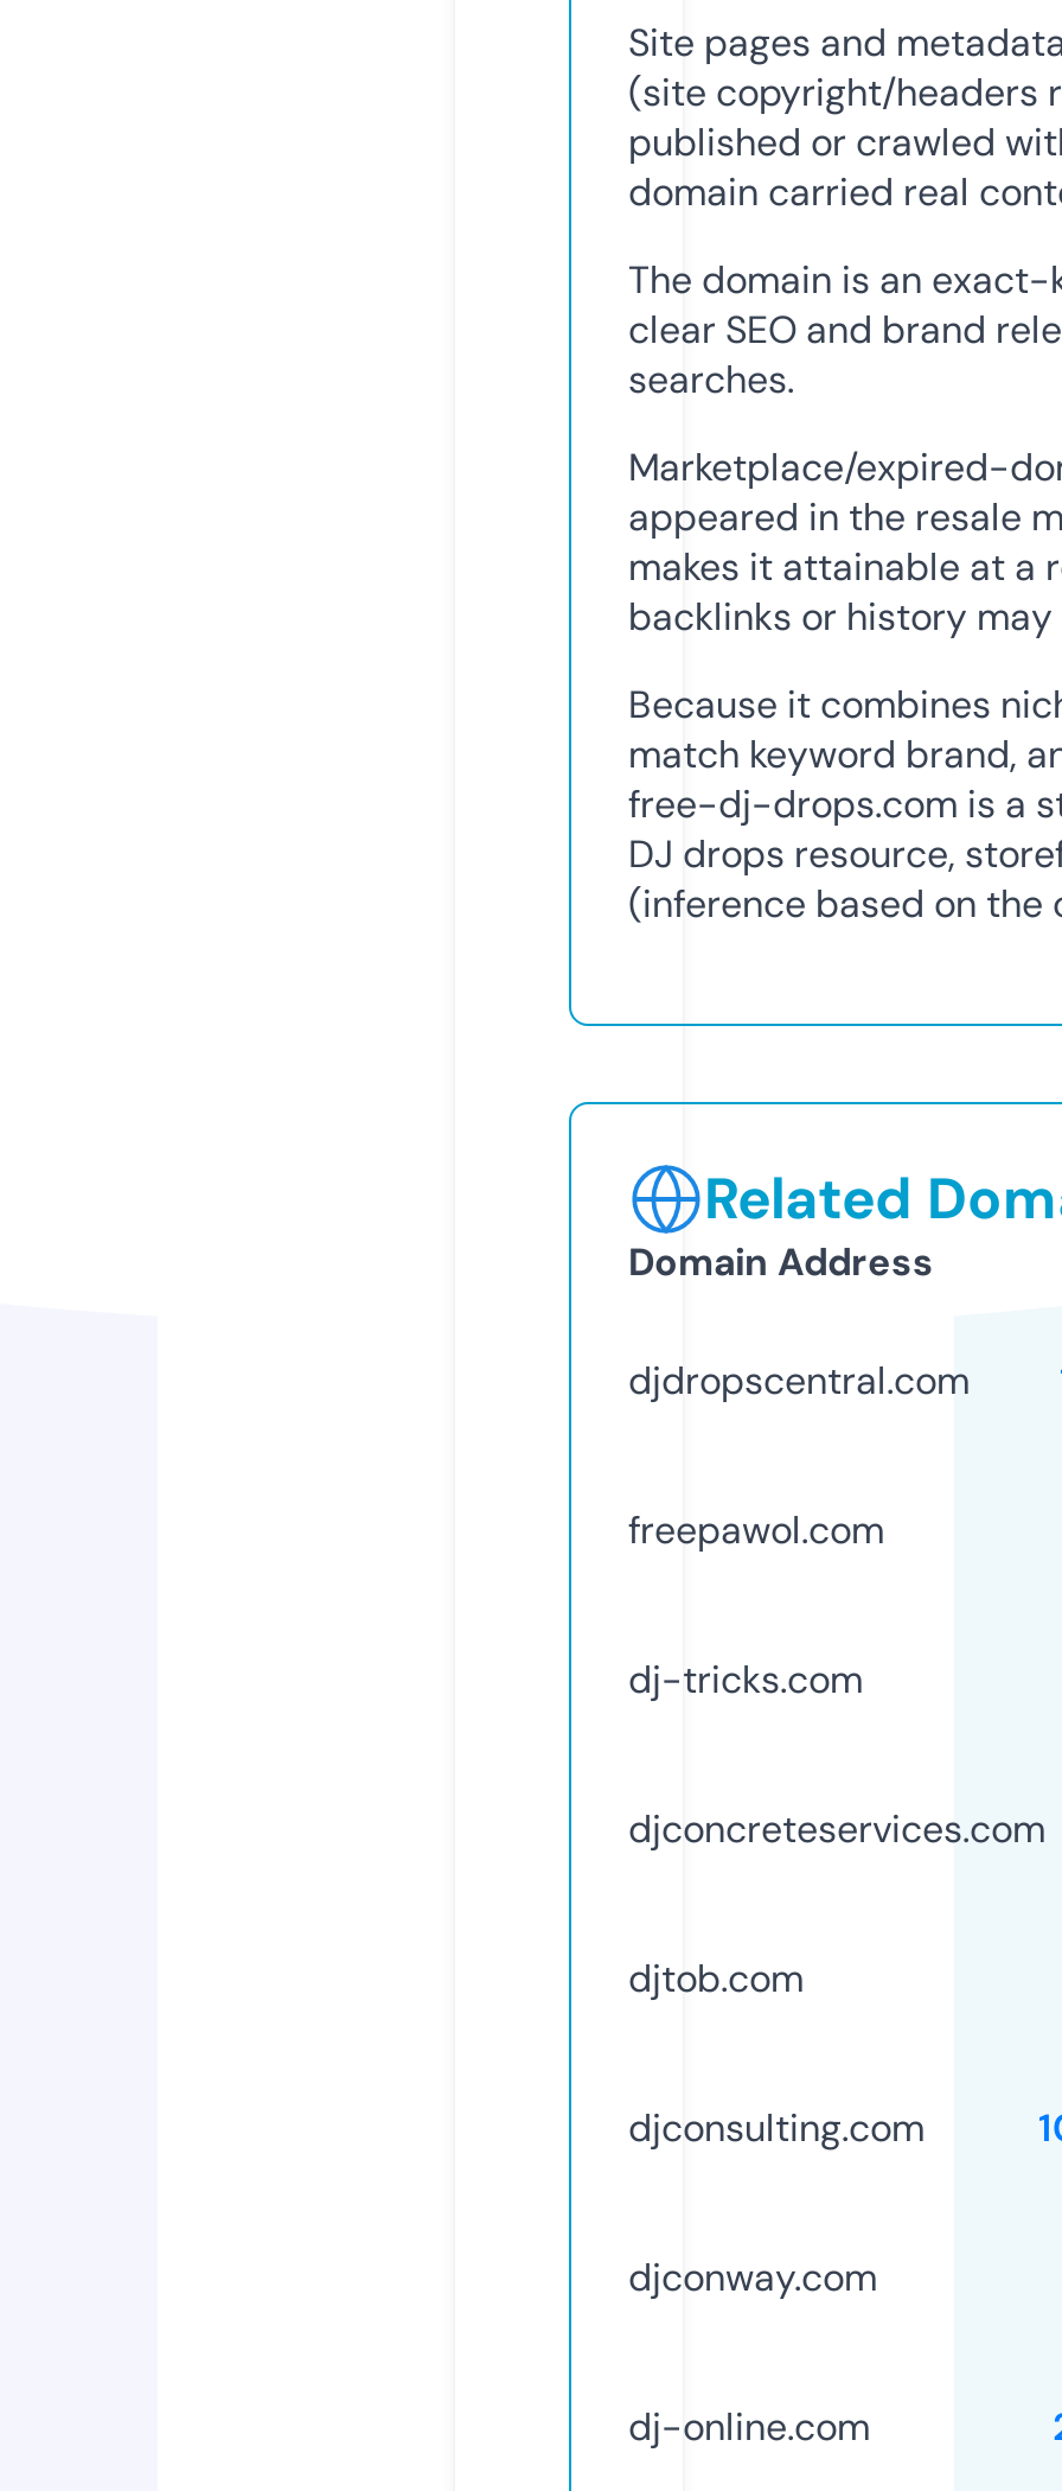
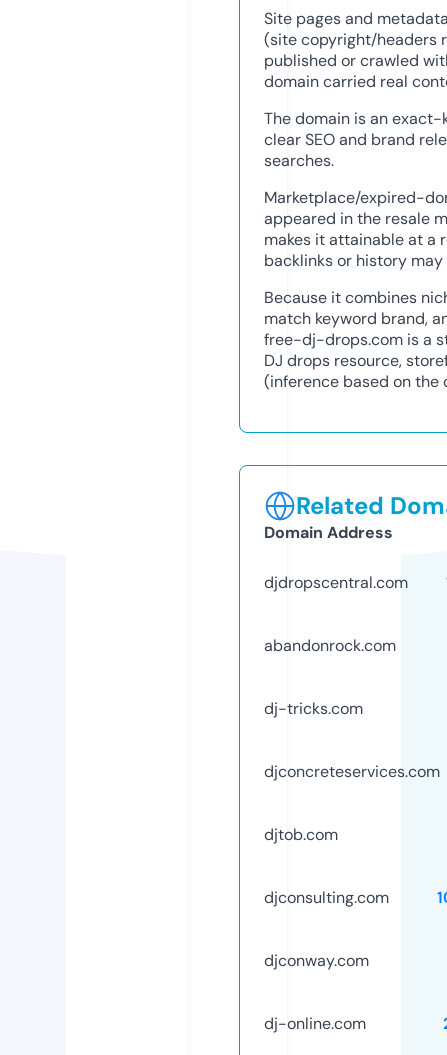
- freepawol.com
+ abandonrock.com
